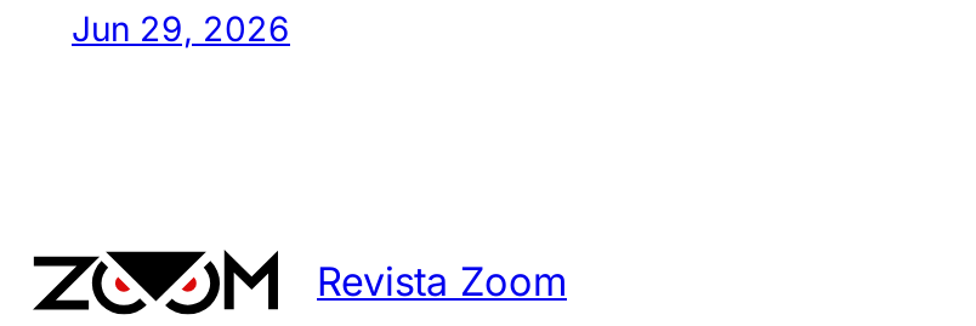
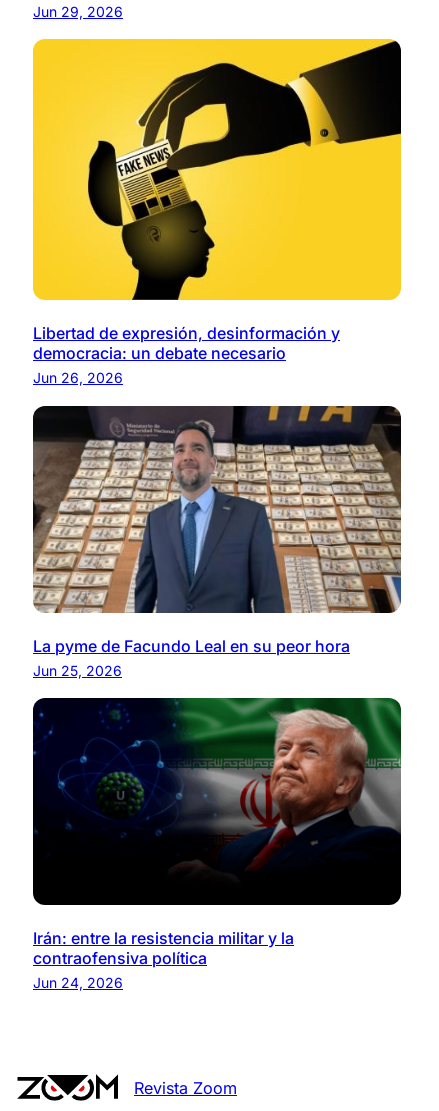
+ [image]
+ Libertad de expresión, desinformación y
+ democracia: un debate necesario
+ Jun 26, 2026

+ [image]
+ La pyme de Facundo Leal en su peor hora
+ Jun 25, 2026

+ [image]
+ Irán: entre la resistencia militar y la
+ contraofensiva política
+ Jun 24, 2026
